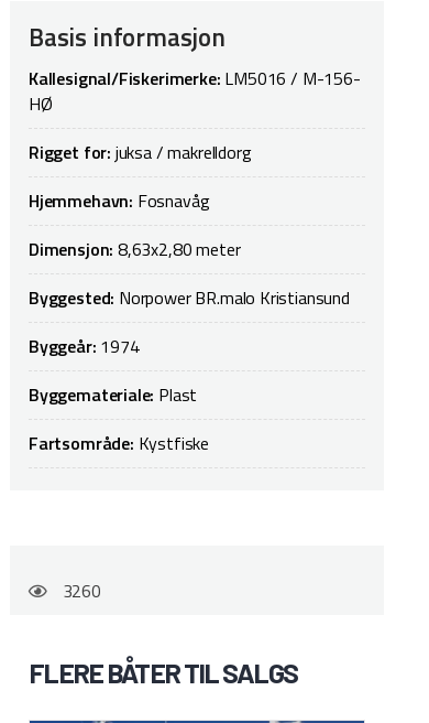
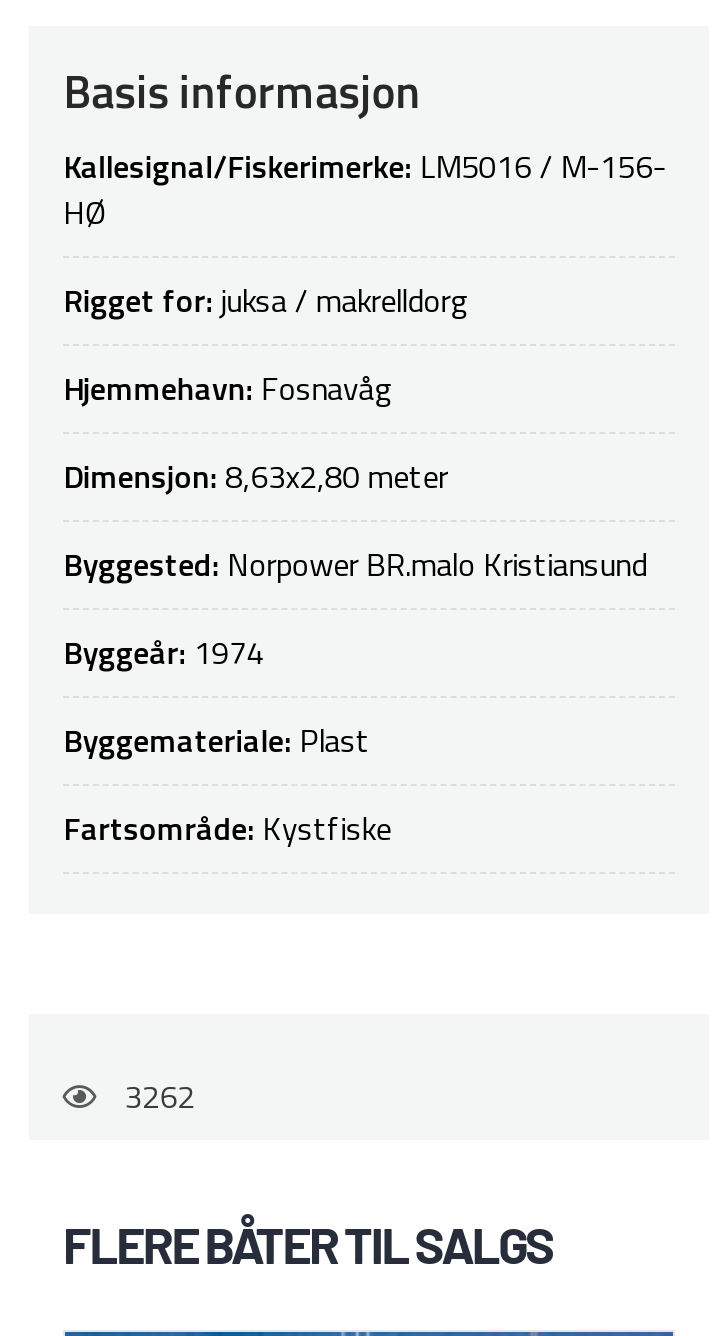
- 3260
+ 3262
